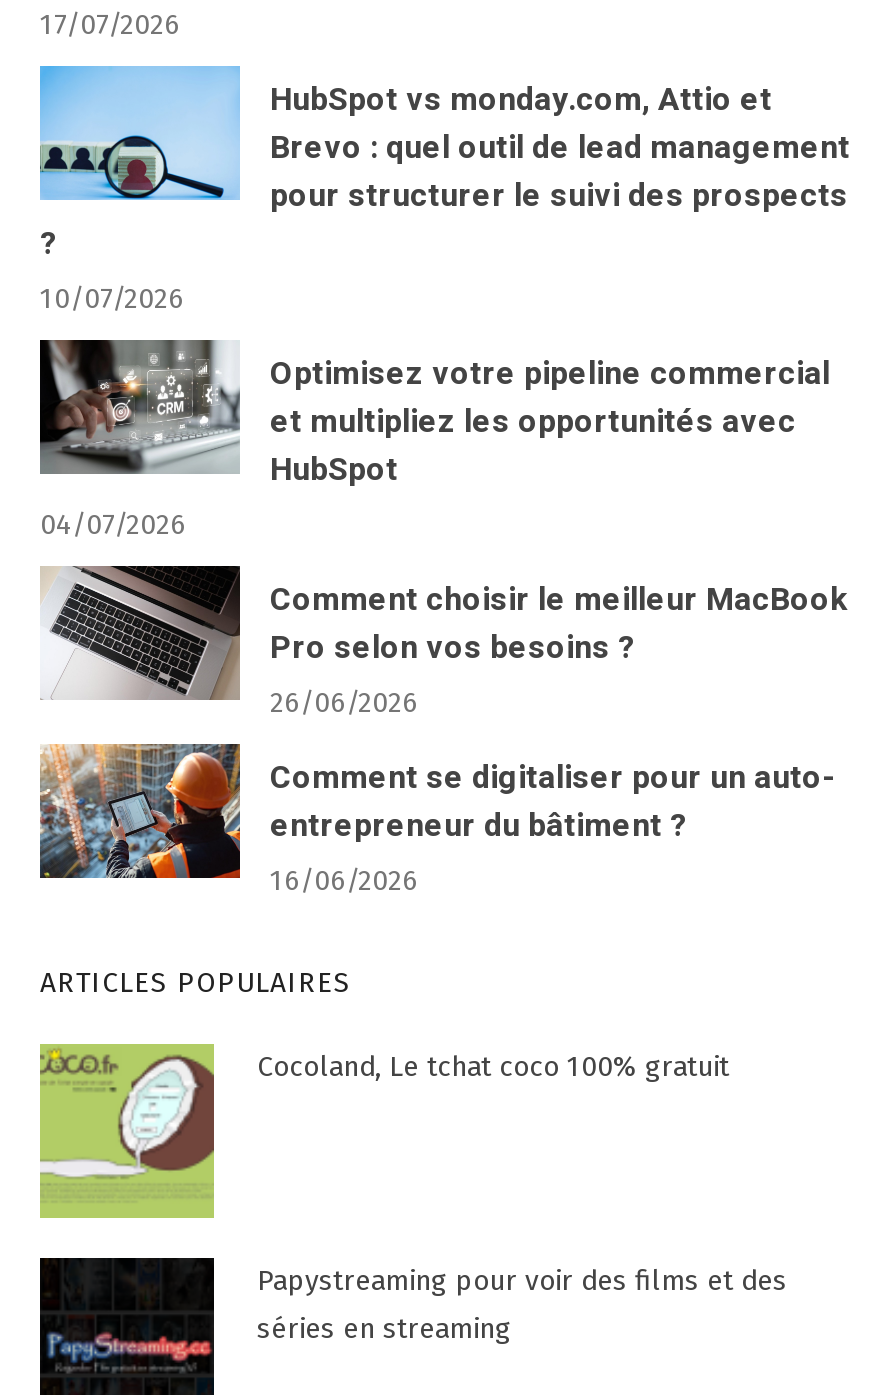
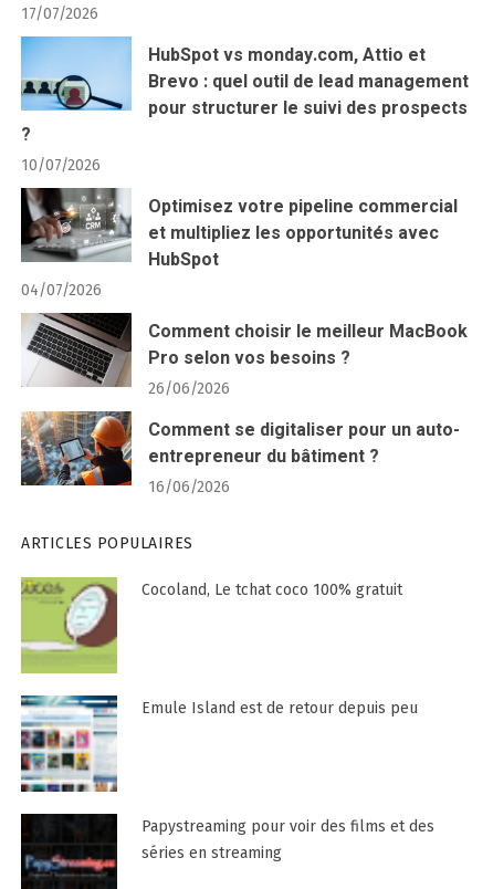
+ [image]
+ Emule Island est de retour depuis peu
